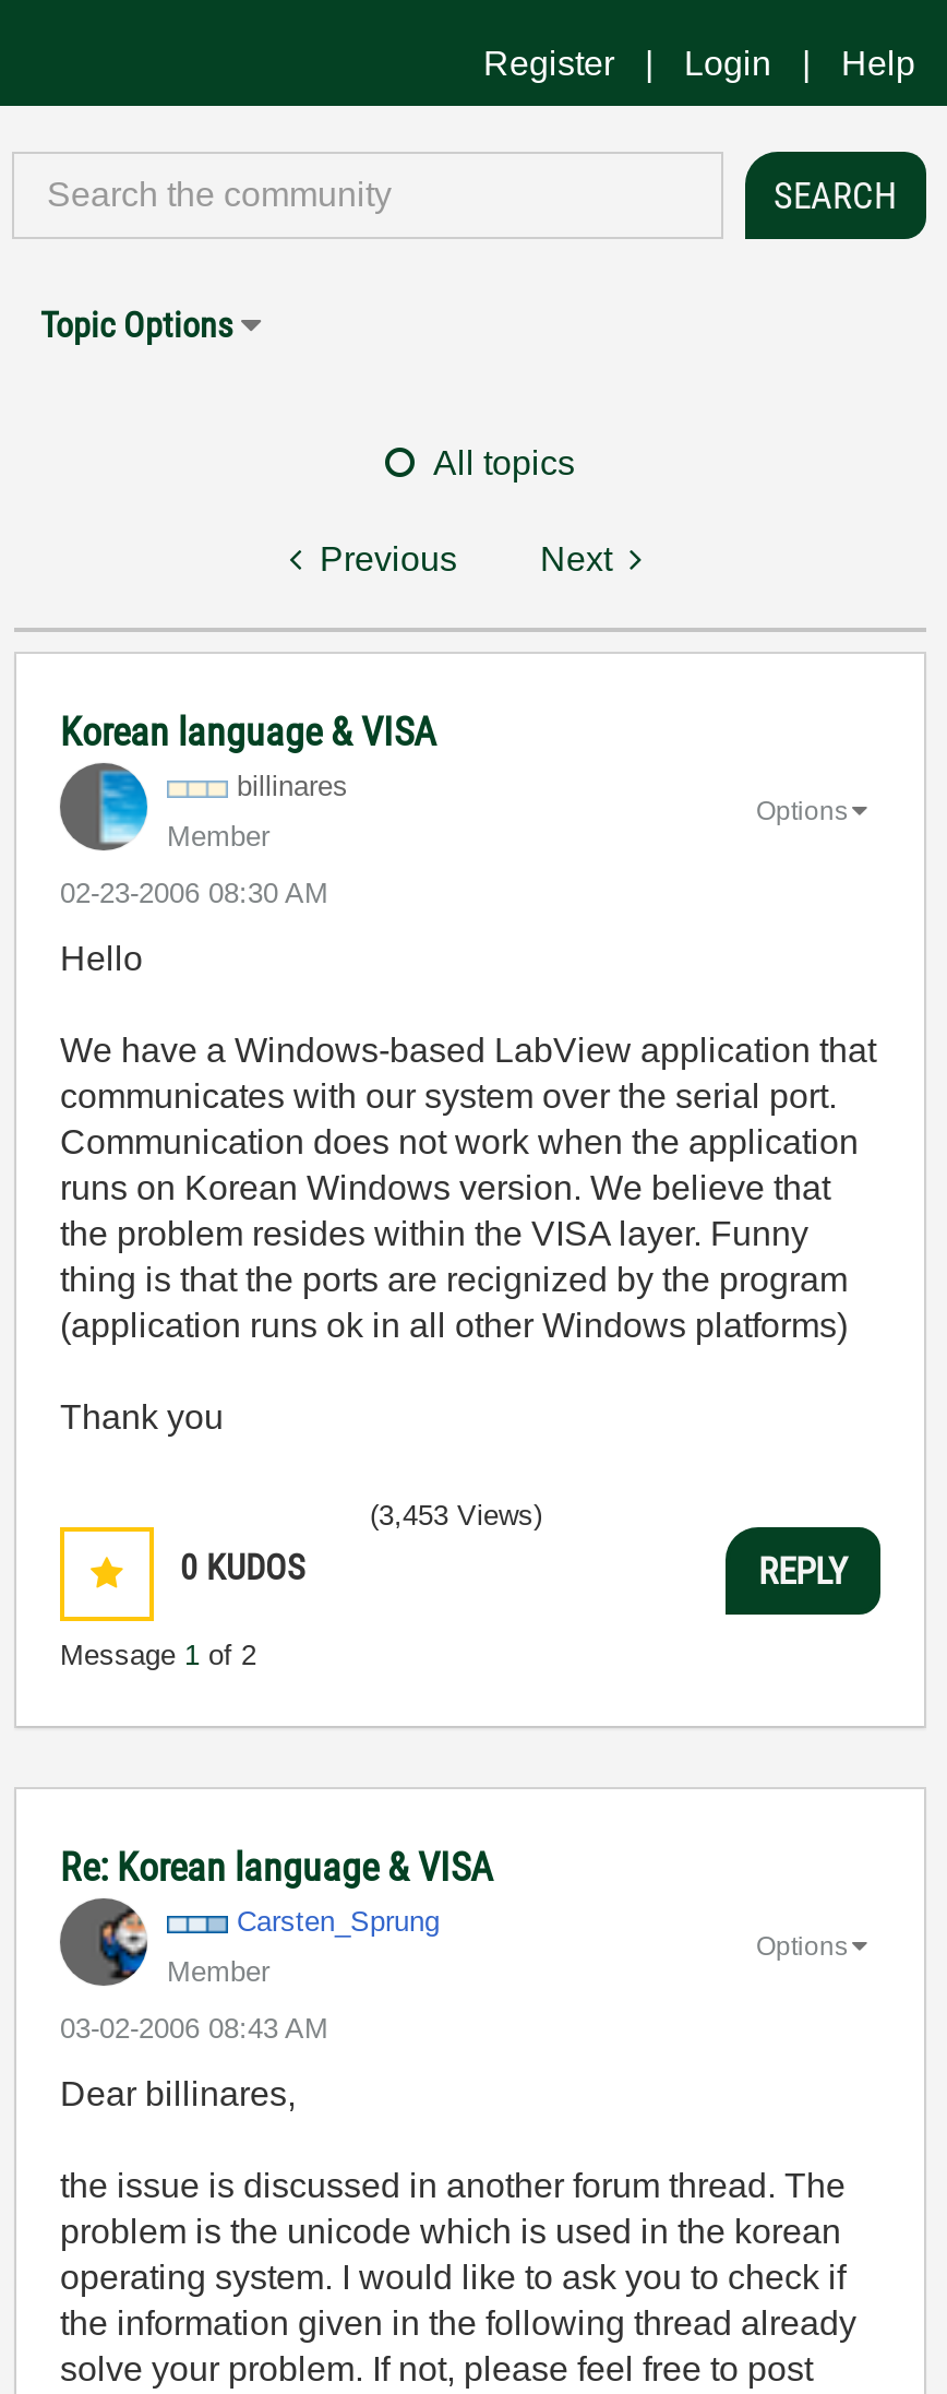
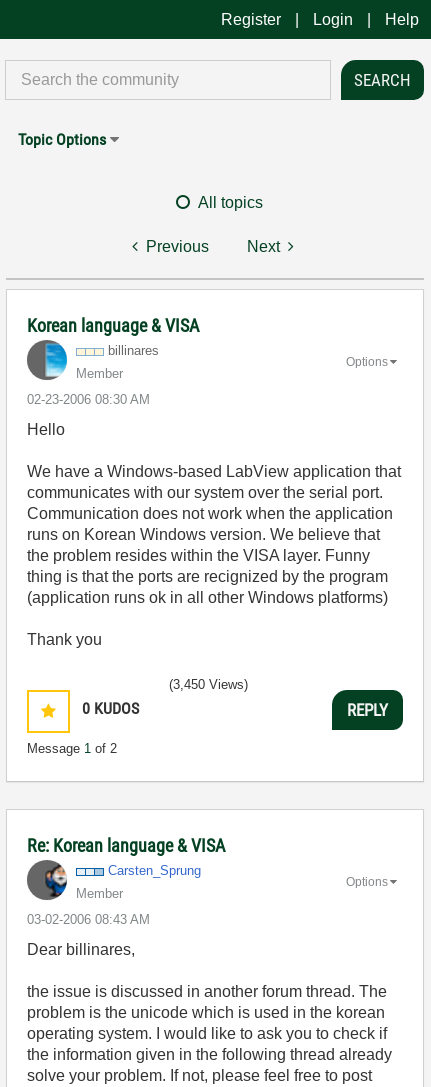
- (3,453 Views)
+ (3,450 Views)
